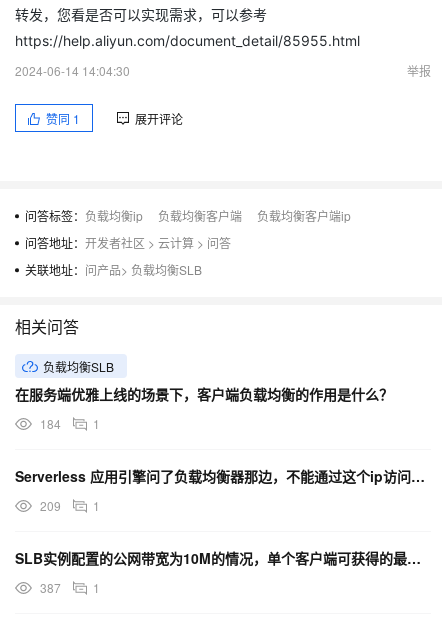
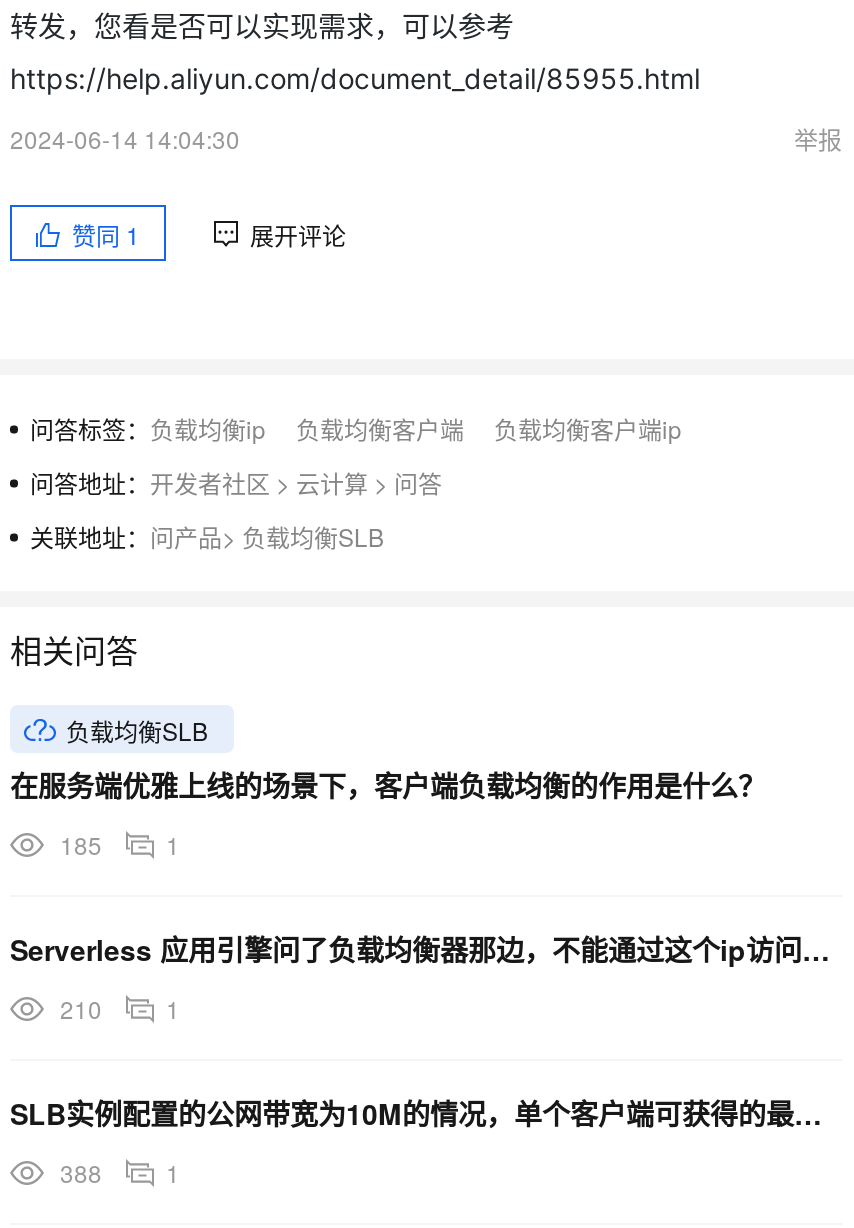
- 184 1
+ 185 1

- 209 1
+ 210 1

- 387 1
+ 388 1
